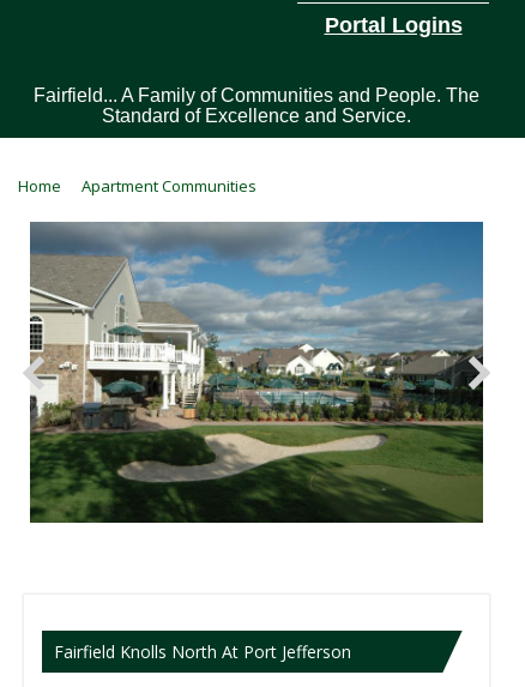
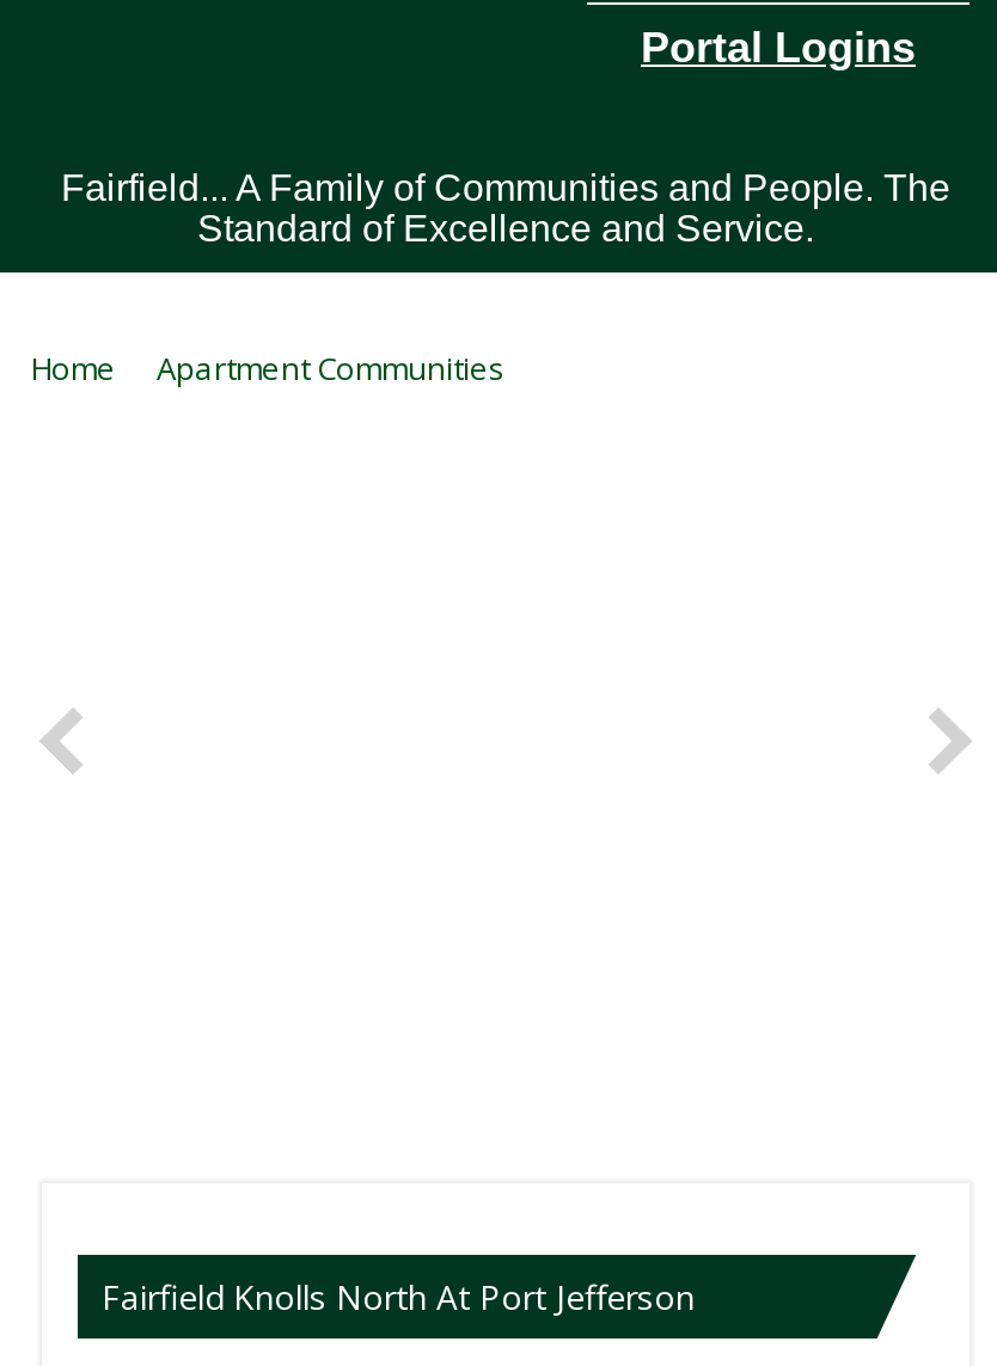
- [image]
